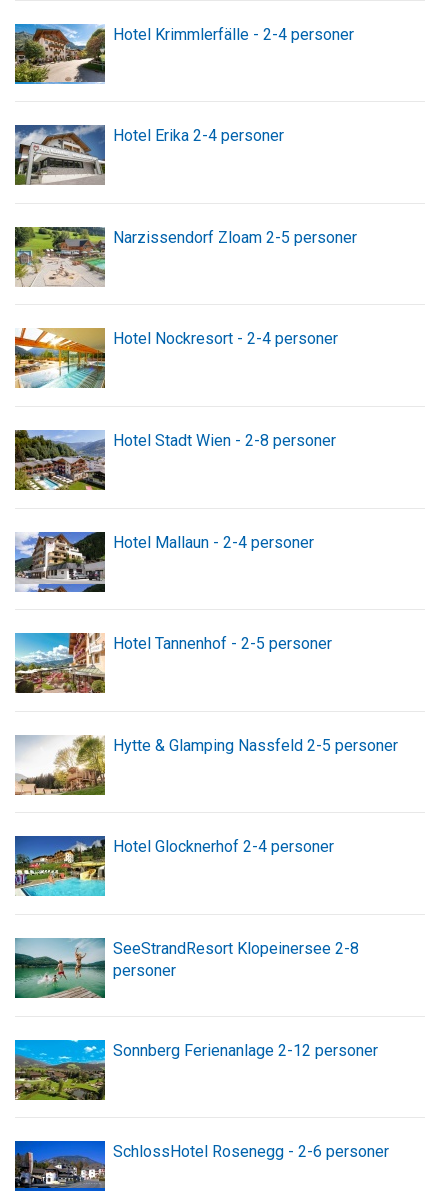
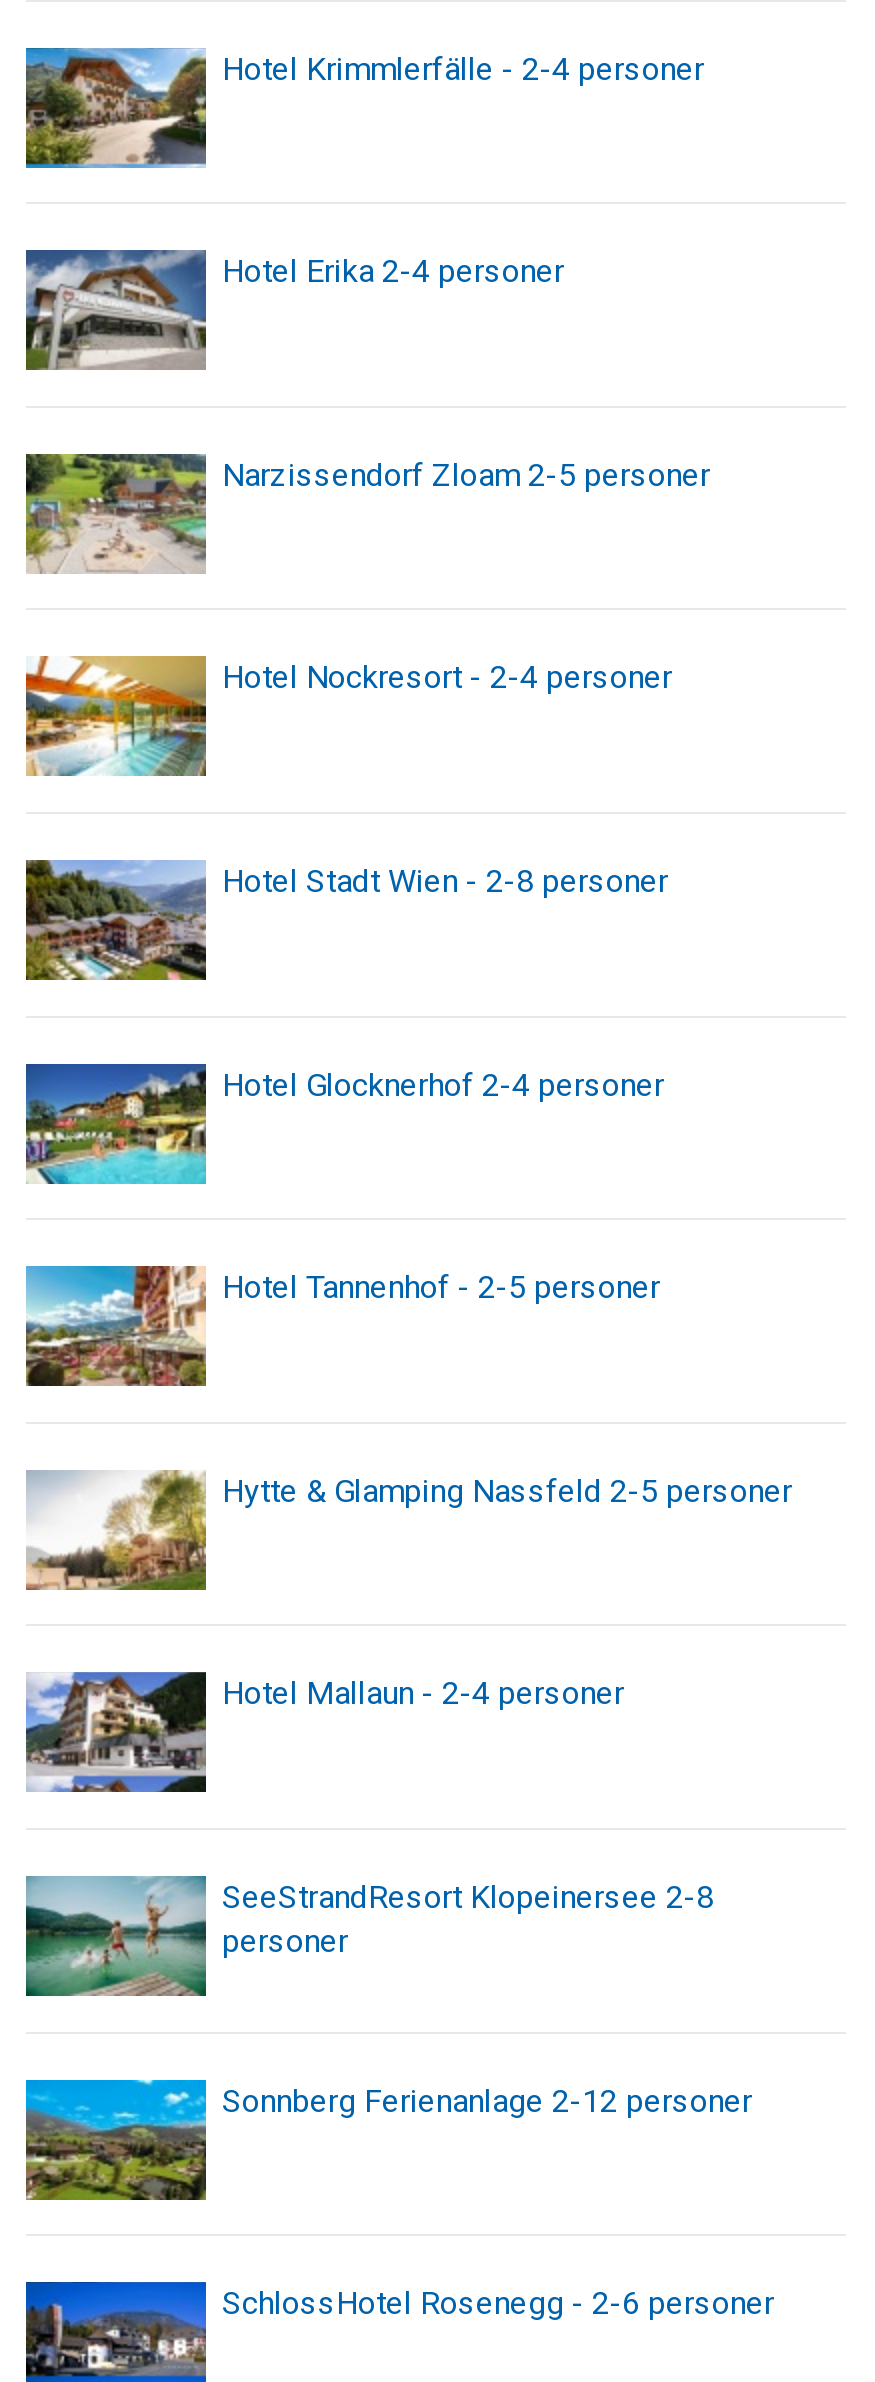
moved down: [image] | Hotel Mallaun - 2-4 personer

moved up: [image] | Hotel Glocknerhof 2-4 personer
